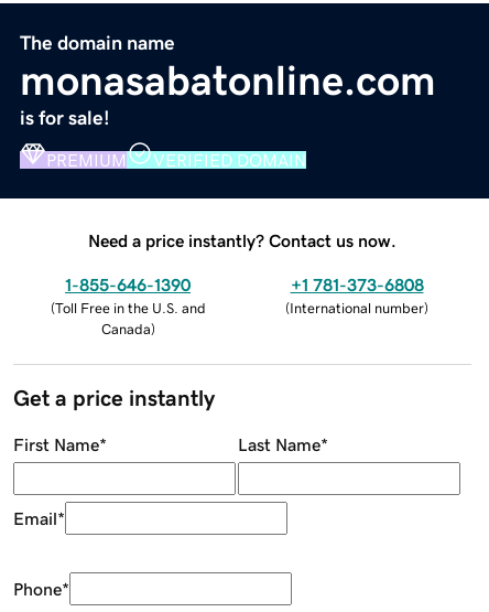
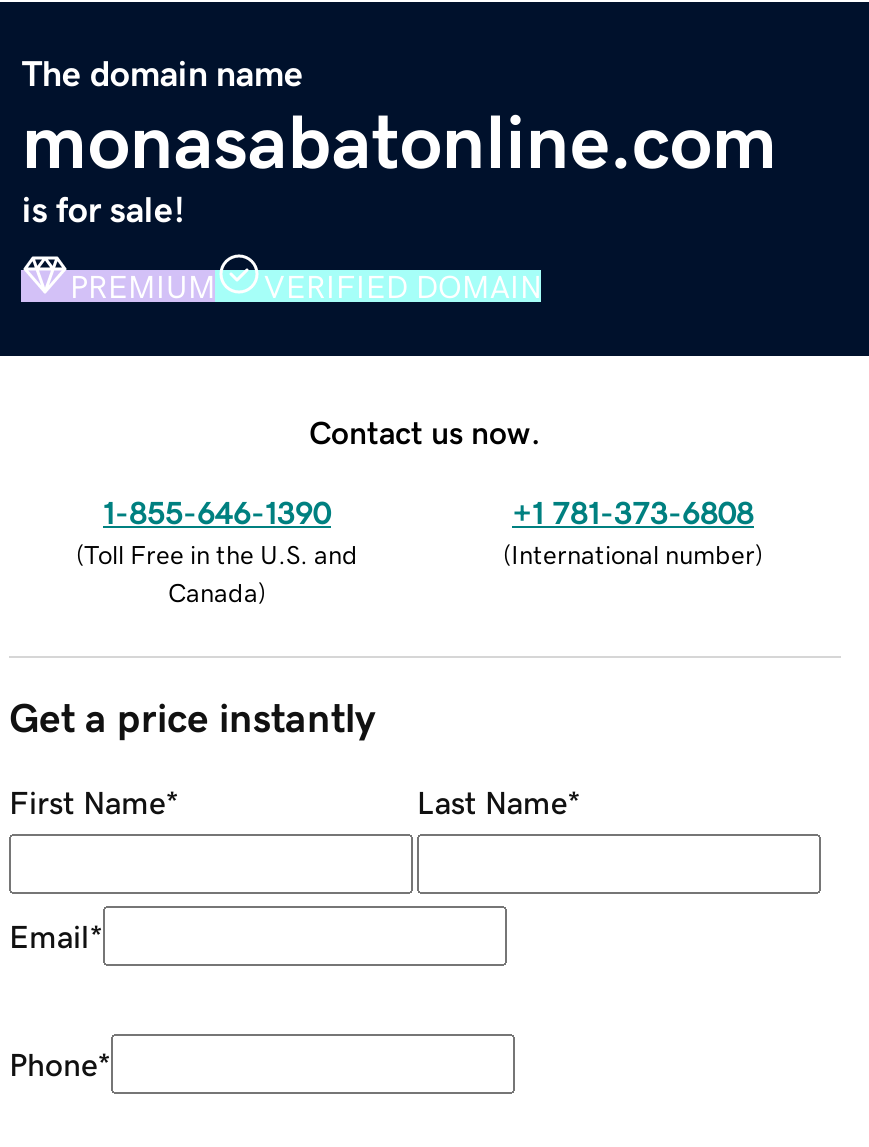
- Need a price instantly? Contact us now.
+ Contact us now.
